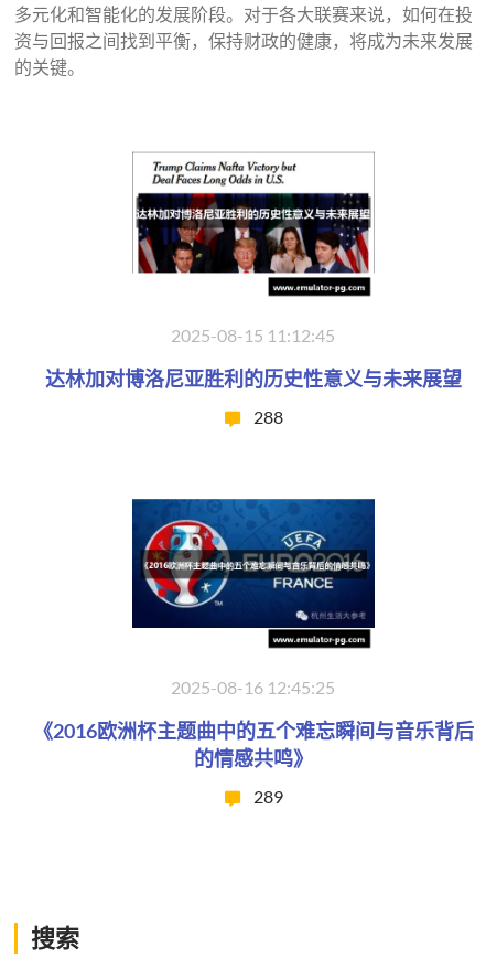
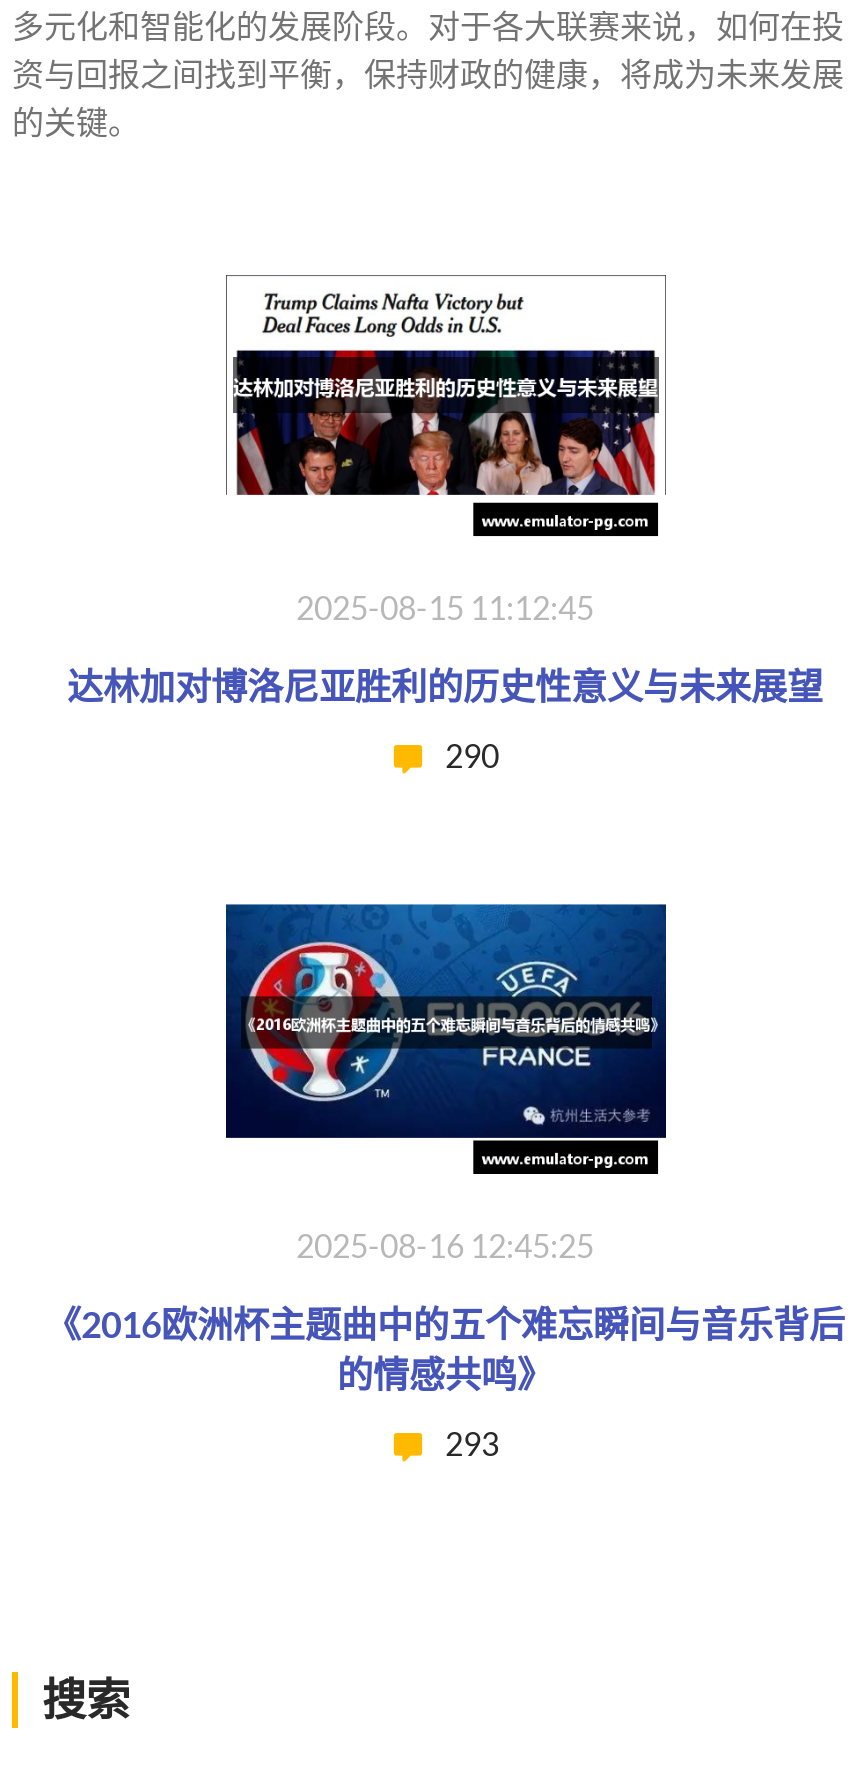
- 288
+ 290

- 289
+ 293
